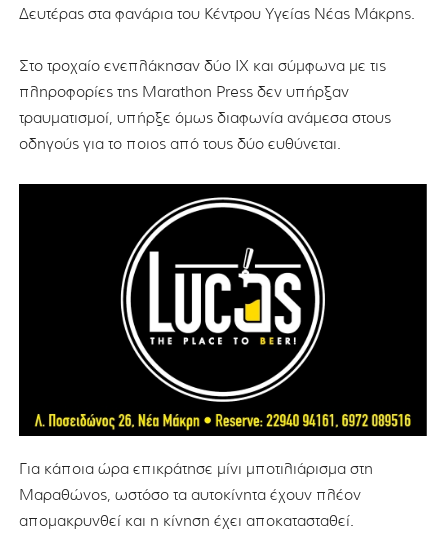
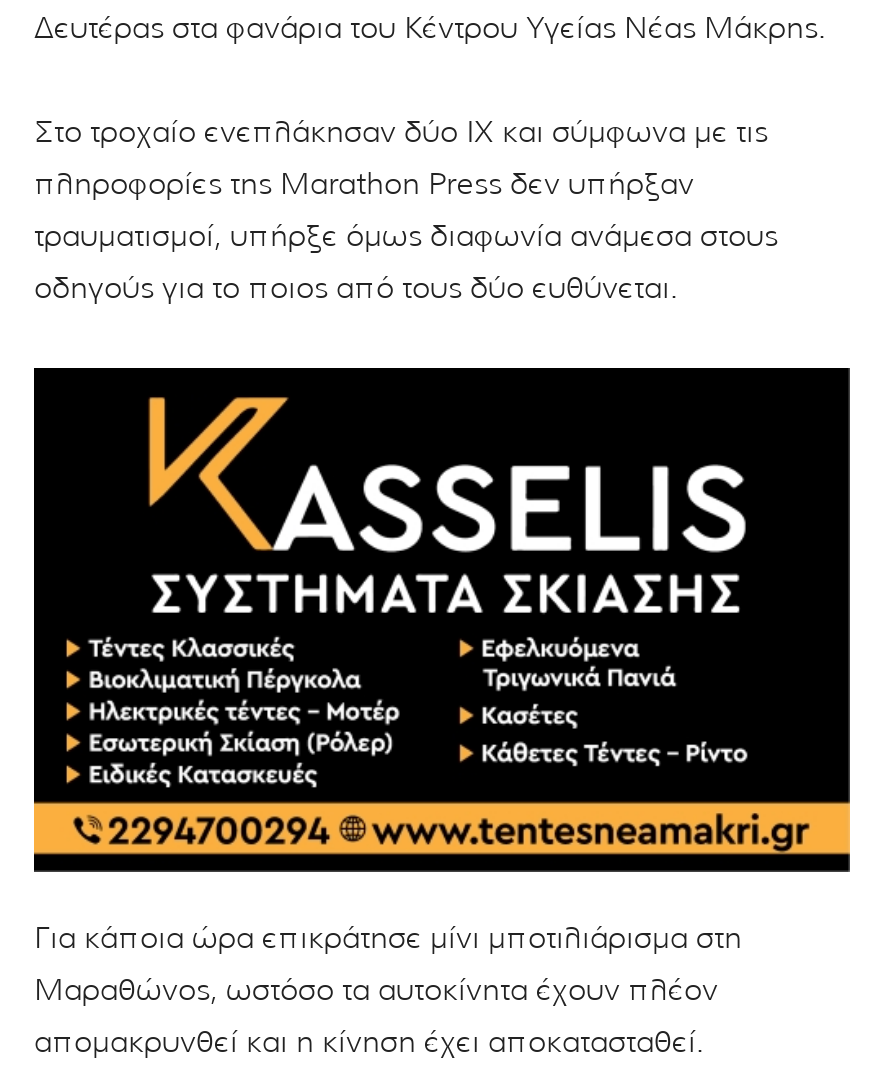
- [image]
+ [image]
